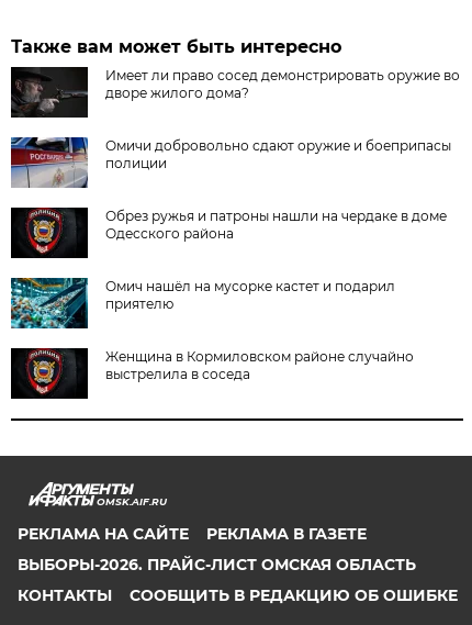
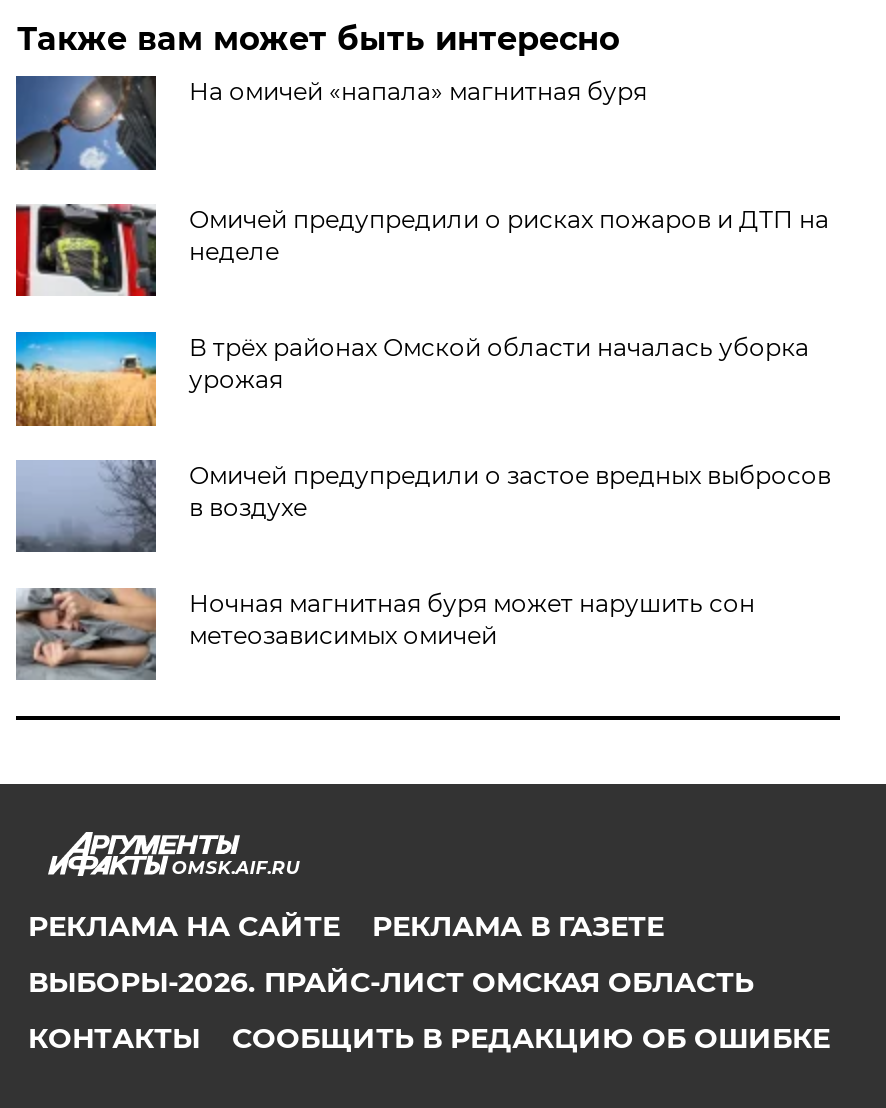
- [image]
- Имеет ли право сосед демонстрировать оружие во
- дворе жилого дома?
+ [image]
+ На омичей «напала» магнитная буря

- [image]
- Омичи добровольно сдают оружие и боеприпасы
- полиции
+ [image]
+ Омичей предупредили о рисках пожаров и ДТП на
+ неделе

- [image]
- Обрез ружья и патроны нашли на чердаке в доме
- Одесского района
+ [image]
+ В трёх районах Омской области началась уборка
+ урожая

- [image]
- Омич нашёл на мусорке кастет и подарил
- приятелю
+ [image]
+ Омичей предупредили о застое вредных выбросов
+ в воздухе

- [image]
- Женщина в Кормиловском районе случайно
- выстрелила в соседа
+ [image]
+ Ночная магнитная буря может нарушить сон
+ метеозависимых омичей
